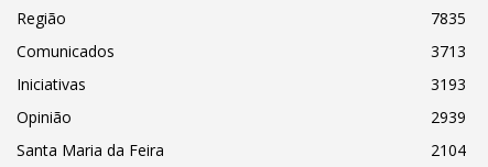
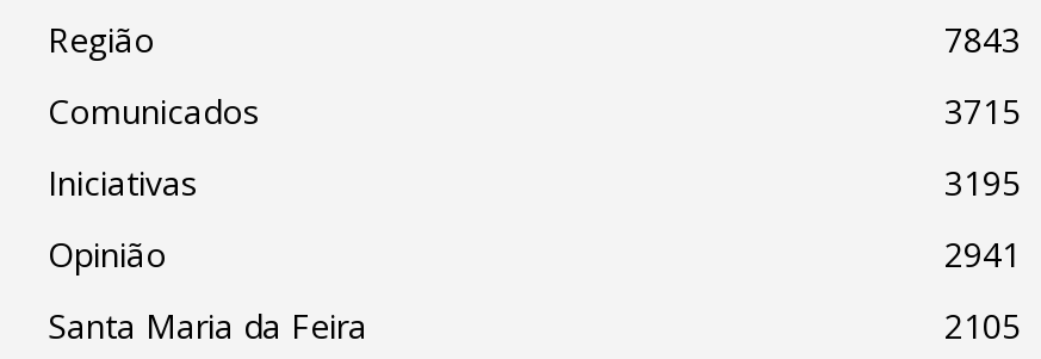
- 7835
+ 7843

- 3713
+ 3715

- 3193
+ 3195

- 2939
+ 2941

- 2104
+ 2105
